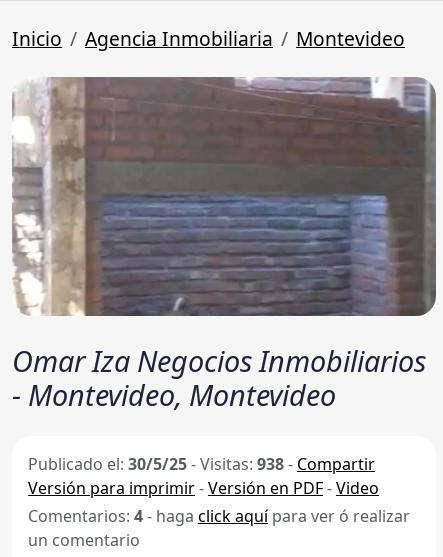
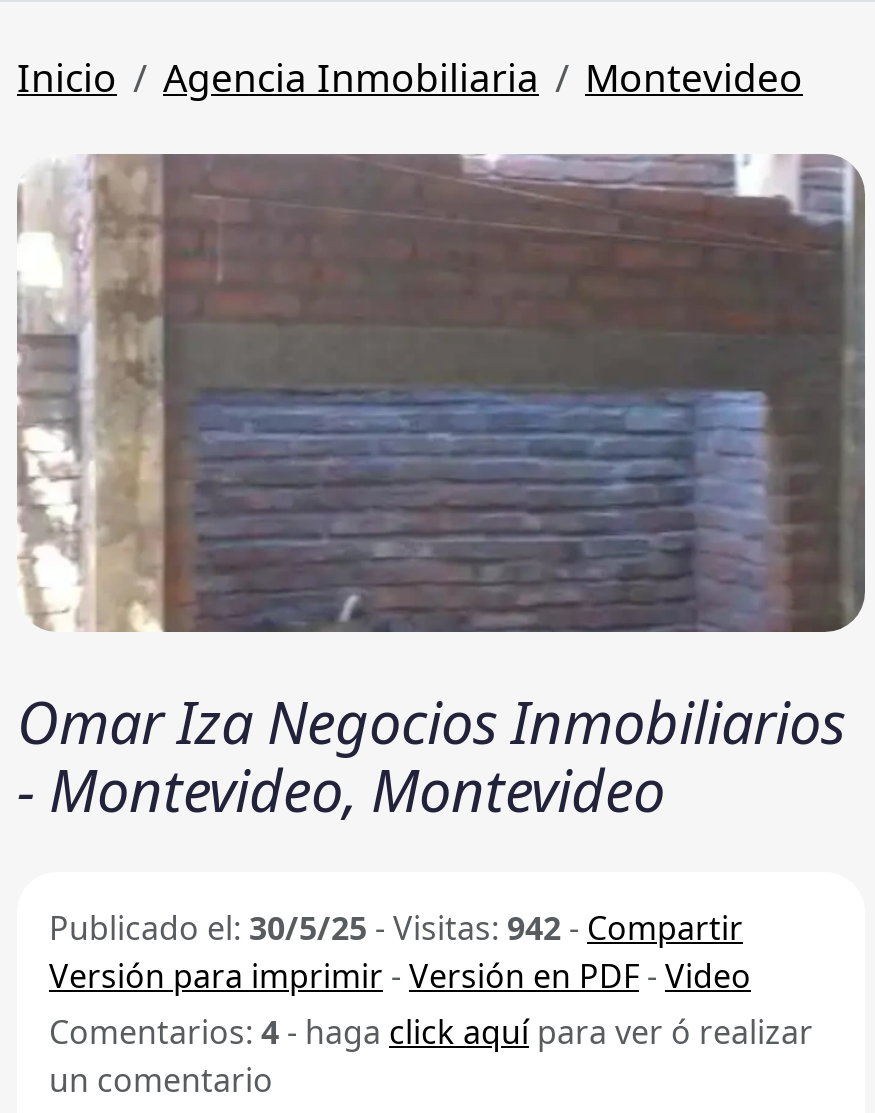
- Publicado el: 30/5/25 - Visitas: 938 - Compartir
+ Publicado el: 30/5/25 - Visitas: 942 - Compartir
